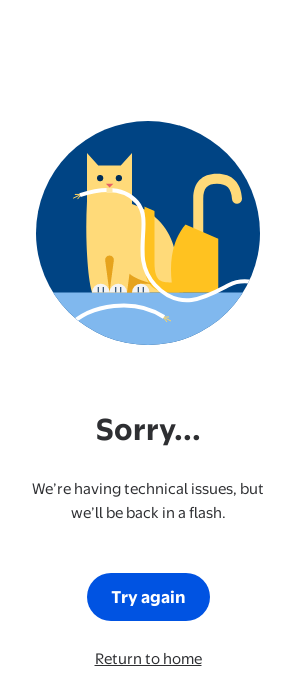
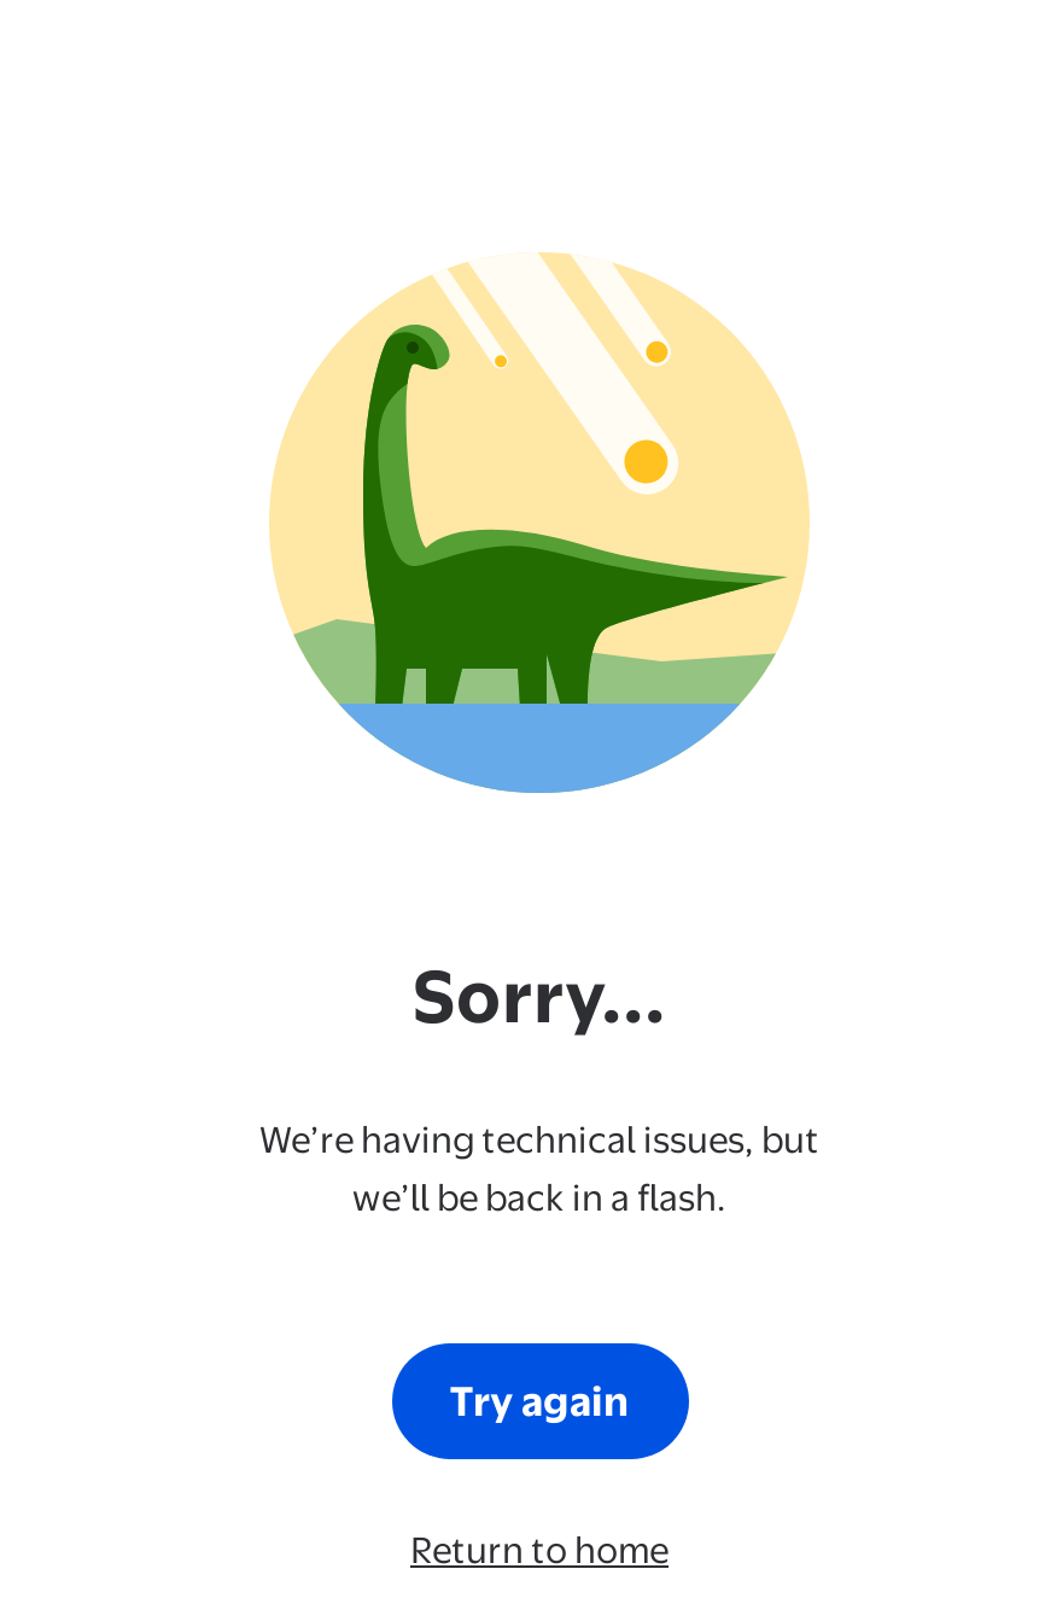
- [image]
+ [image]
